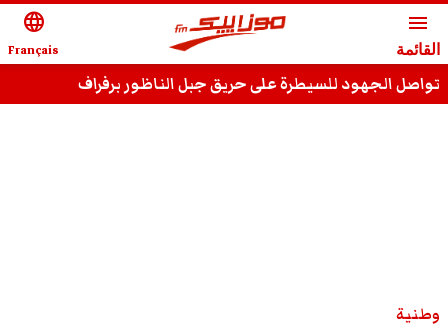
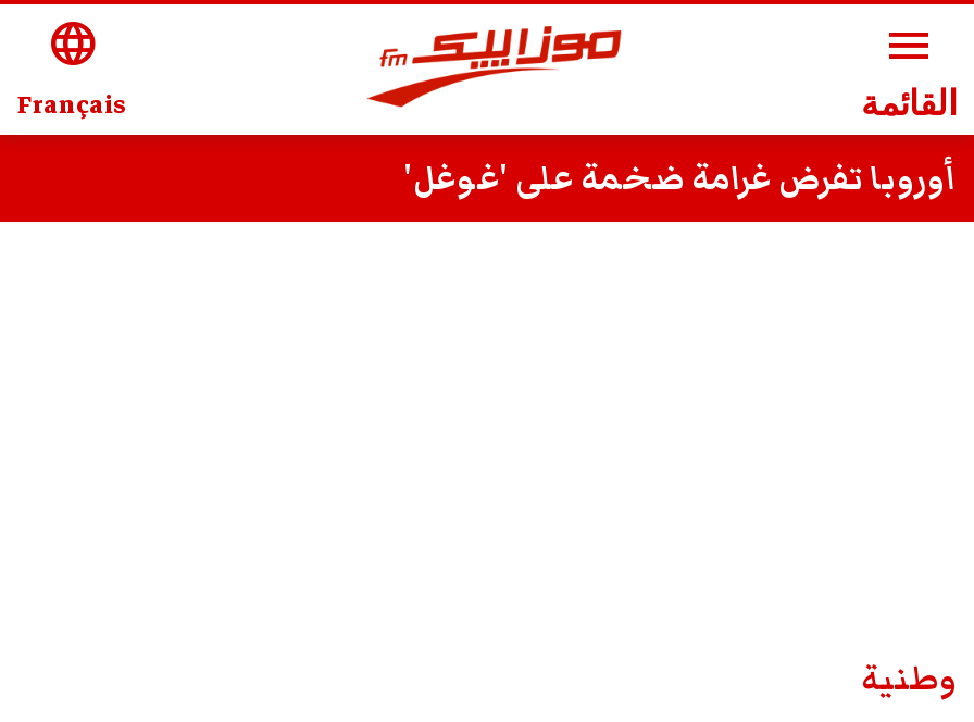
- تواصل الجهود للسيطرة على حريق جبل الناظور برفراف
+ أوروبا تفرض غرامة ضخمة على 'غوغل'
